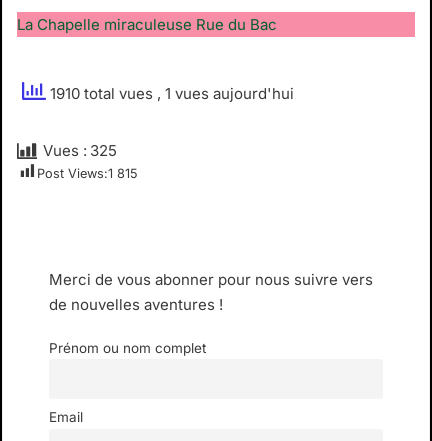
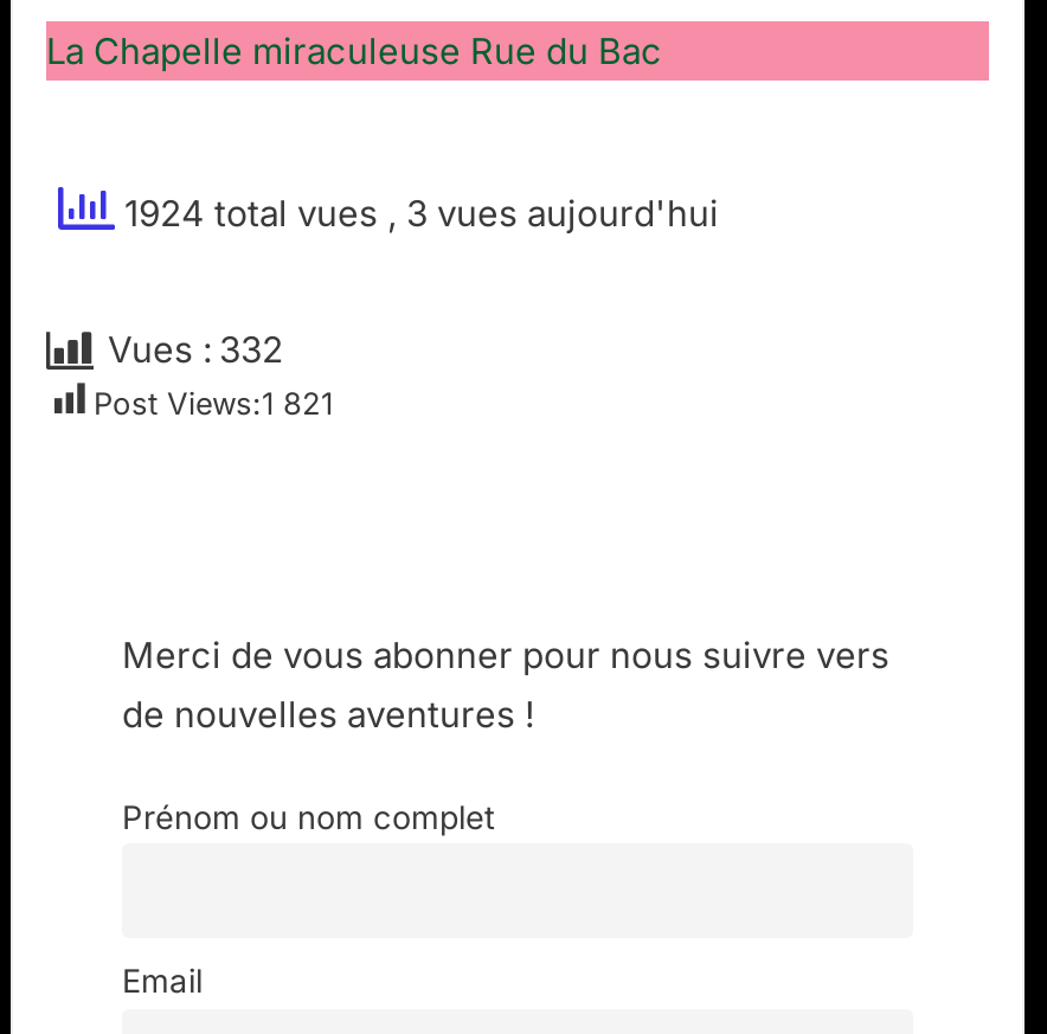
- 1910 total vues, 1 vues aujourd'hui
+ 1924 total vues, 3 vues aujourd'hui

- Vues : 325
+ Vues : 332

- Post Views:1 815
+ Post Views:1 821
